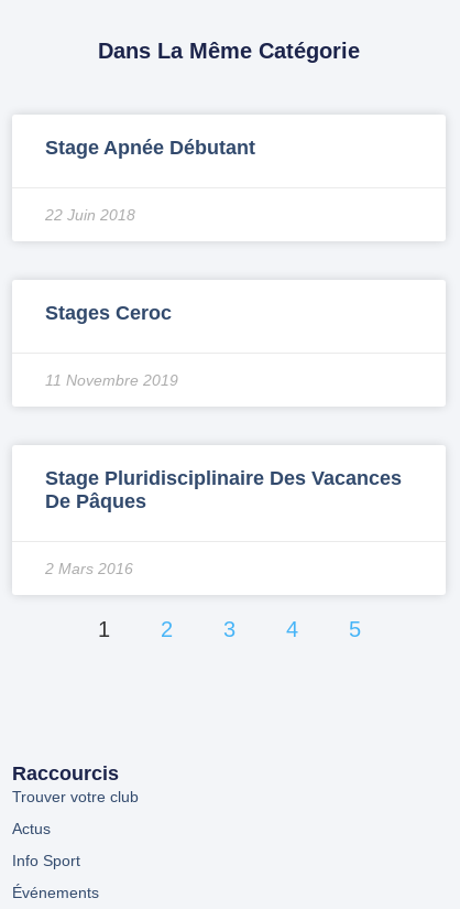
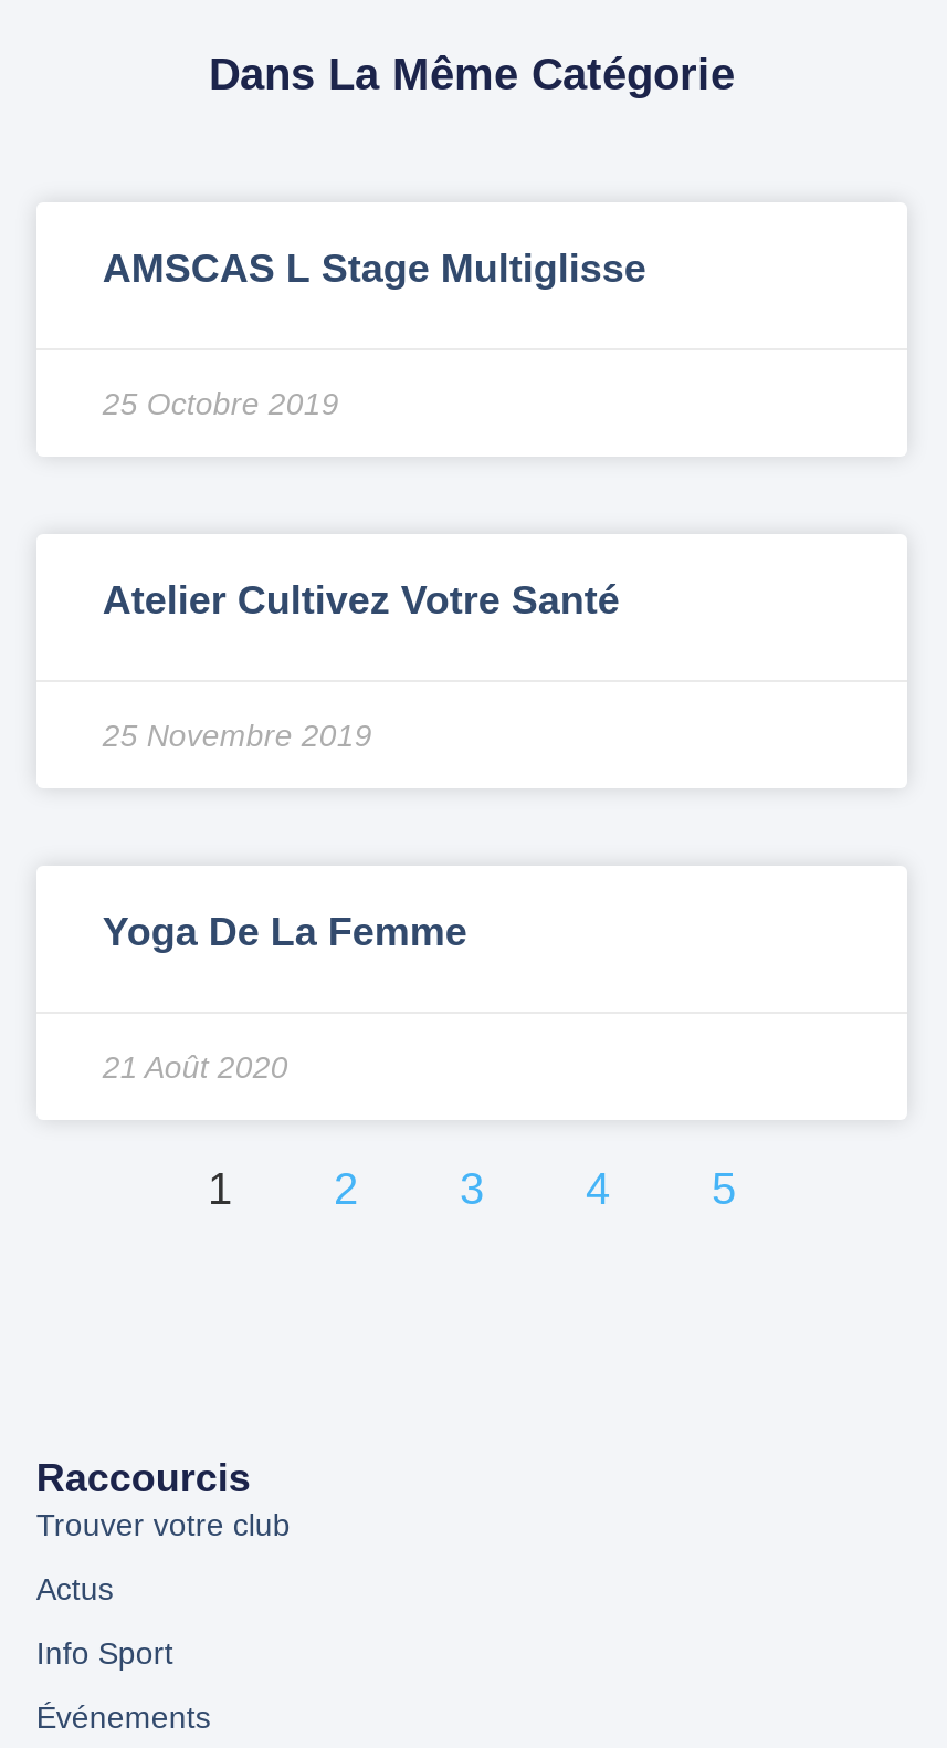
- Stage Apnée Débutant
+ AMSCAS L Stage Multiglisse

- 22 Juin 2018
+ 25 Octobre 2019

- Stages Ceroc
+ Atelier Cultivez Votre Santé

- 11 Novembre 2019
+ 25 Novembre 2019

- Stage Pluridisciplinaire Des Vacances
- De Pâques
+ Yoga De La Femme

- 2 Mars 2016
+ 21 Août 2020
